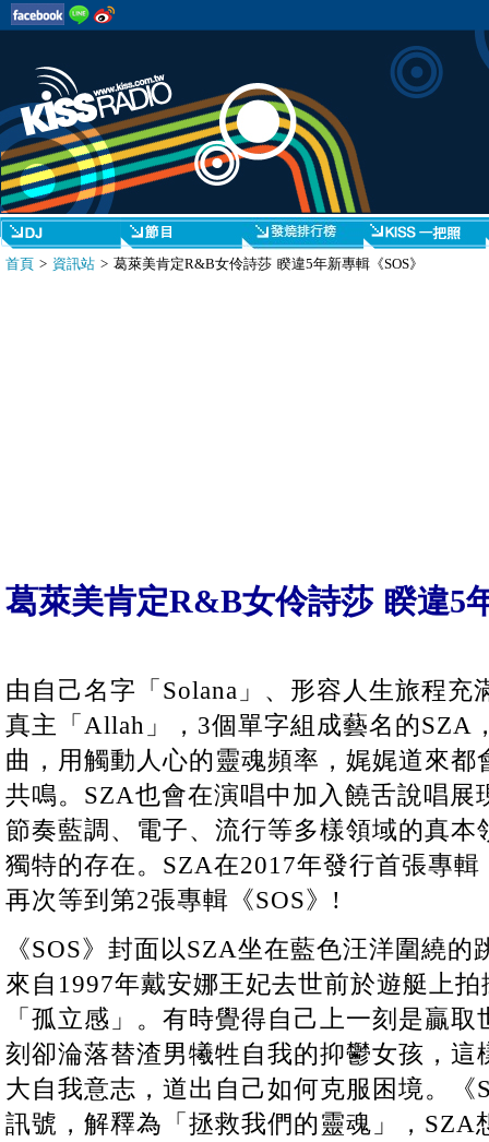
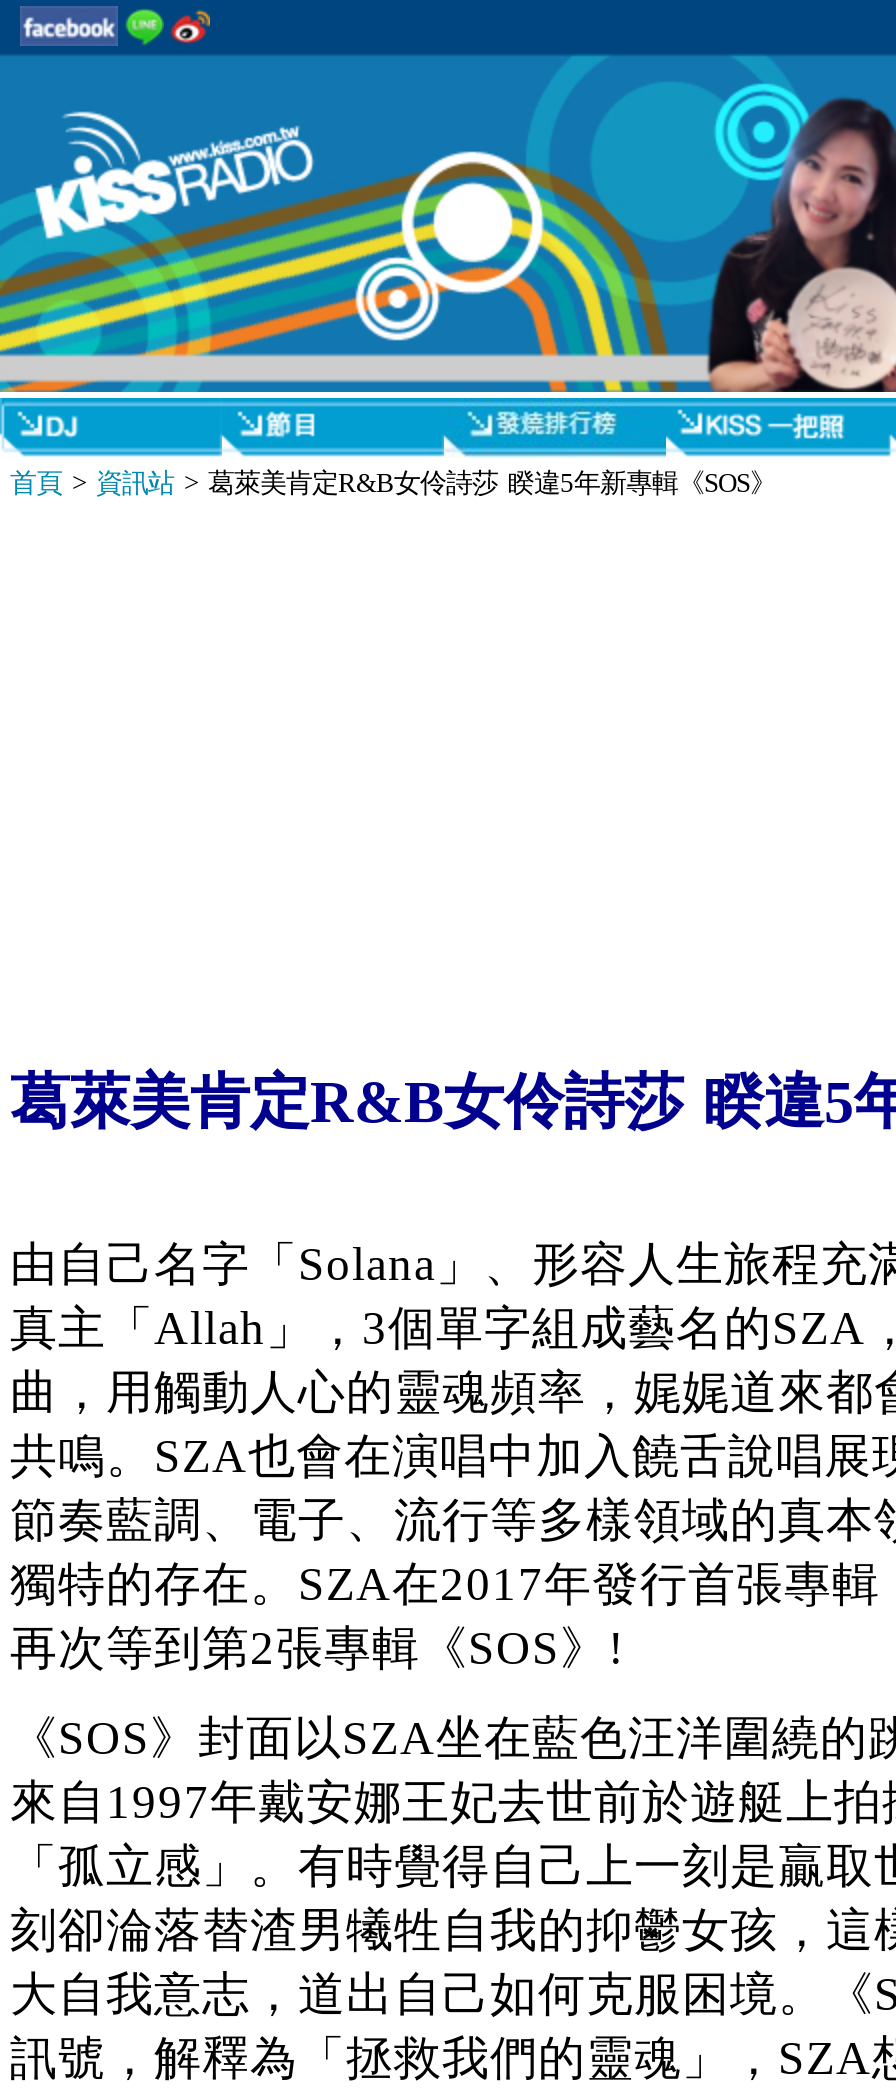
- [image]
+ [image]
